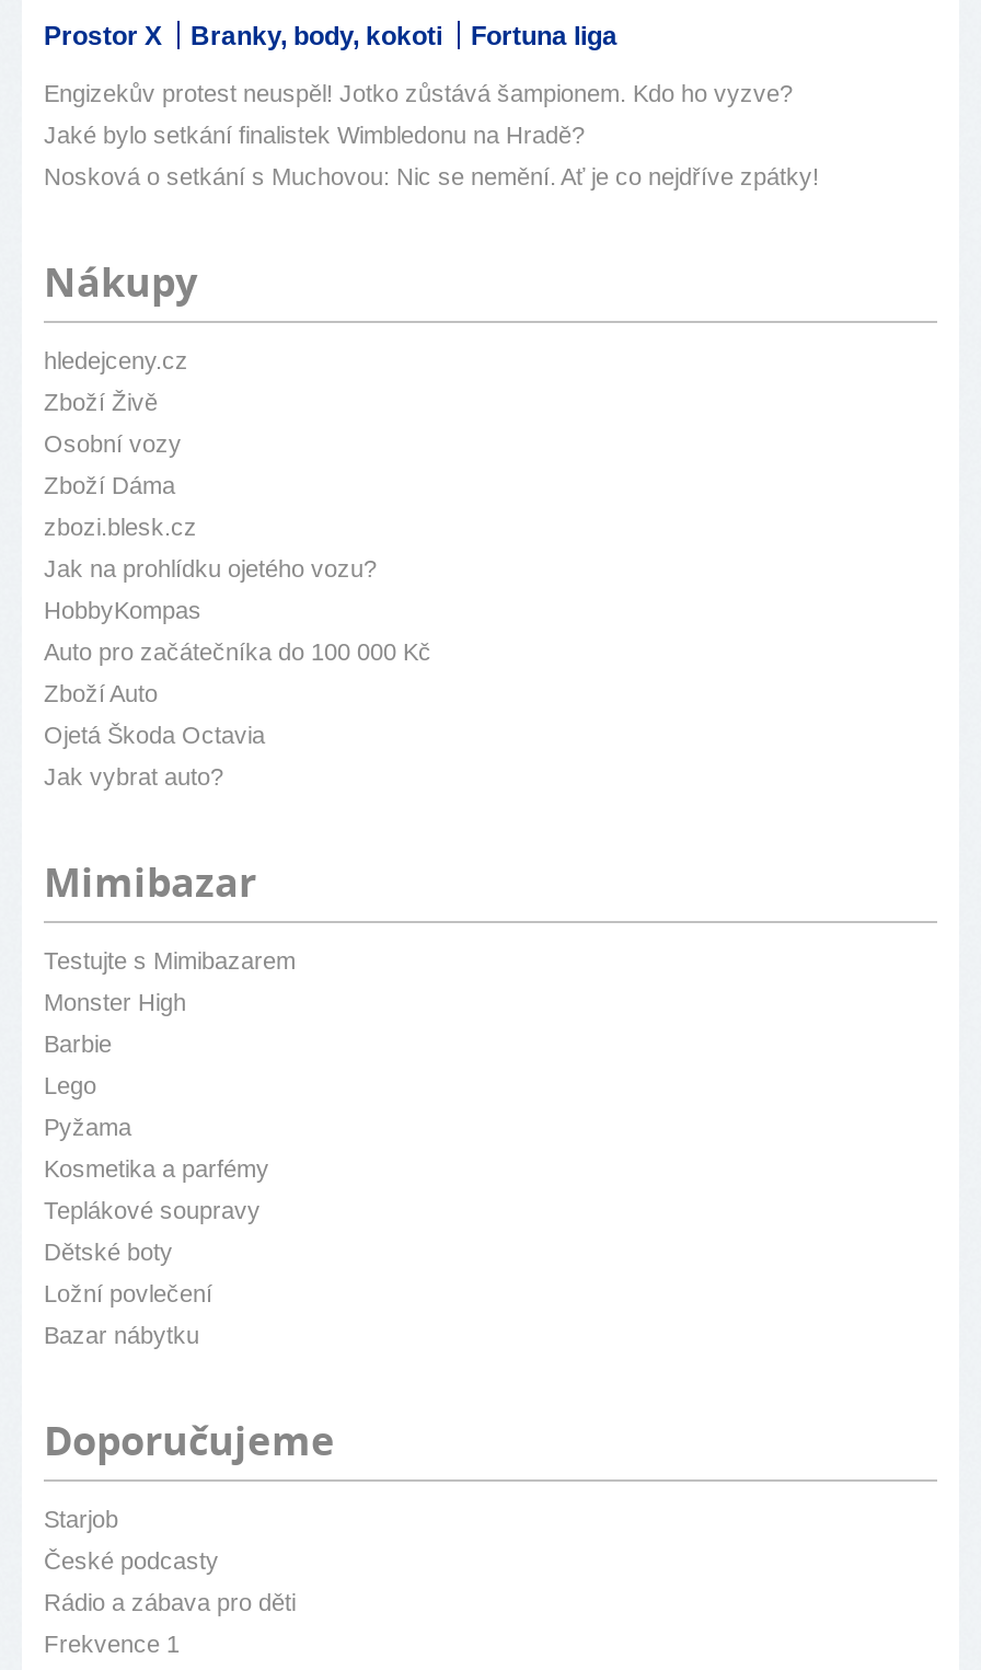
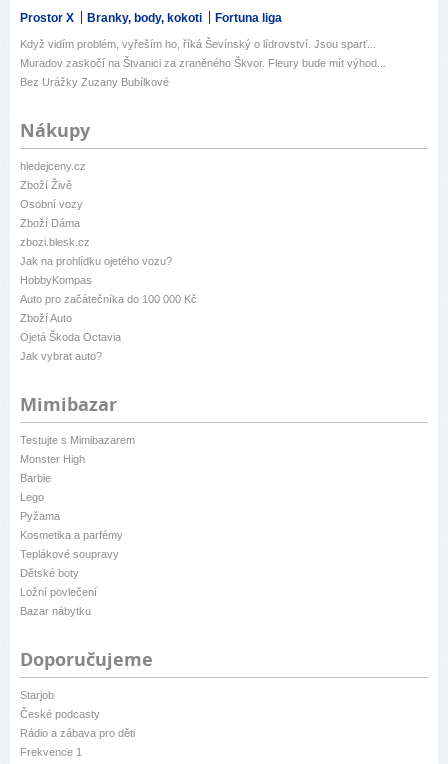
- Engizekův protest neuspěl! Jotko zůstává šampionem. Kdo ho vyzve?
+ Když vidím problém, vyřeším ho, říká Ševínský o lídrovství. Jsou sparť...

- Jaké bylo setkání finalistek Wimbledonu na Hradě?
+ Muradov zaskočí na Štvanici za zraněného Škvor. Fleury bude mít výhod...

- Nosková o setkání s Muchovou: Nic se nemění. Ať je co nejdříve zpátky!
+ Bez Urážky Zuzany Bubílkové
